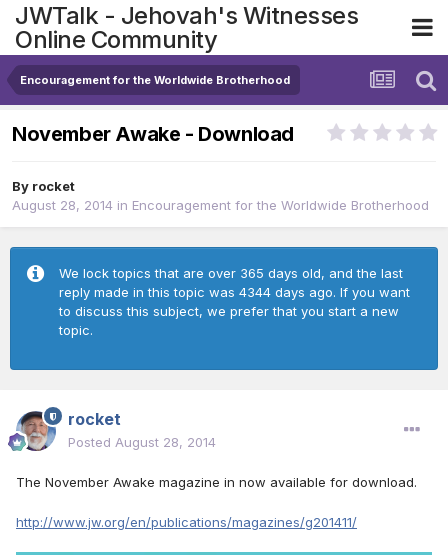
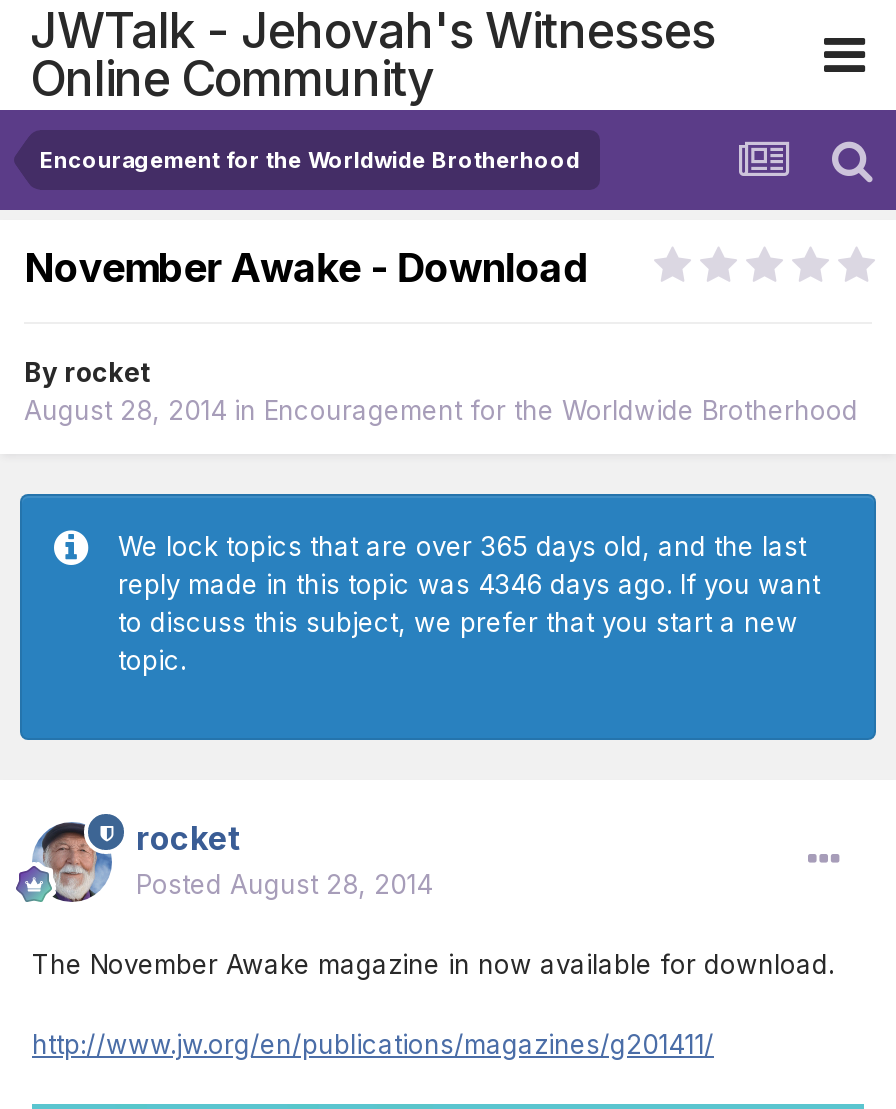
- reply made in this topic was 4344 days ago. If you want
+ reply made in this topic was 4346 days ago. If you want
